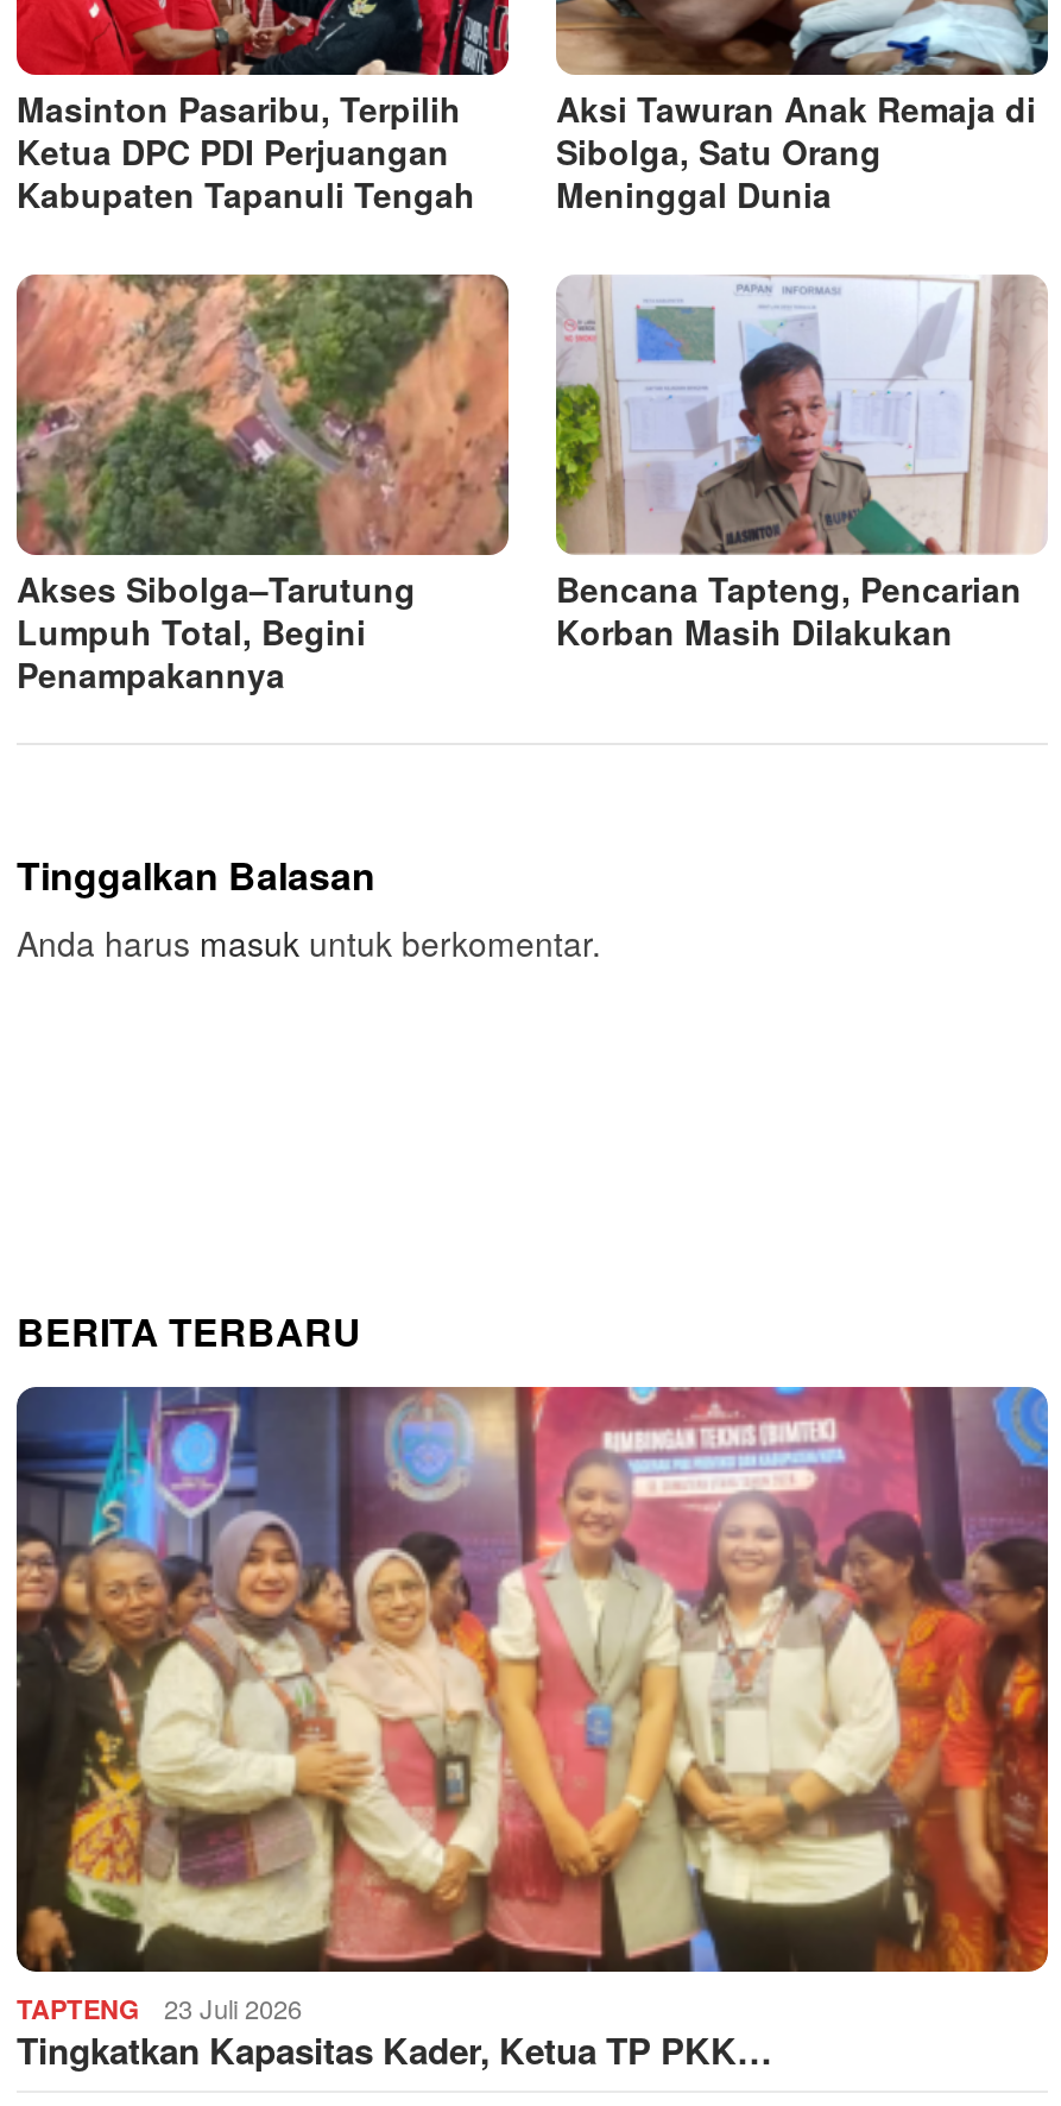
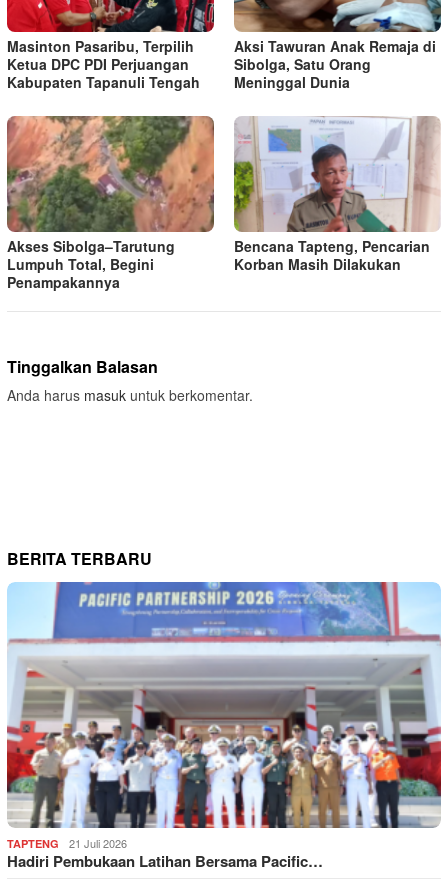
- [image]
- 23 Juli 2026
- Tingkatkan Kapasitas Kader, Ketua TP PKK…
+ [image]
+ 21 Juli 2026
+ Hadiri Pembukaan Latihan Bersama Pacific…
